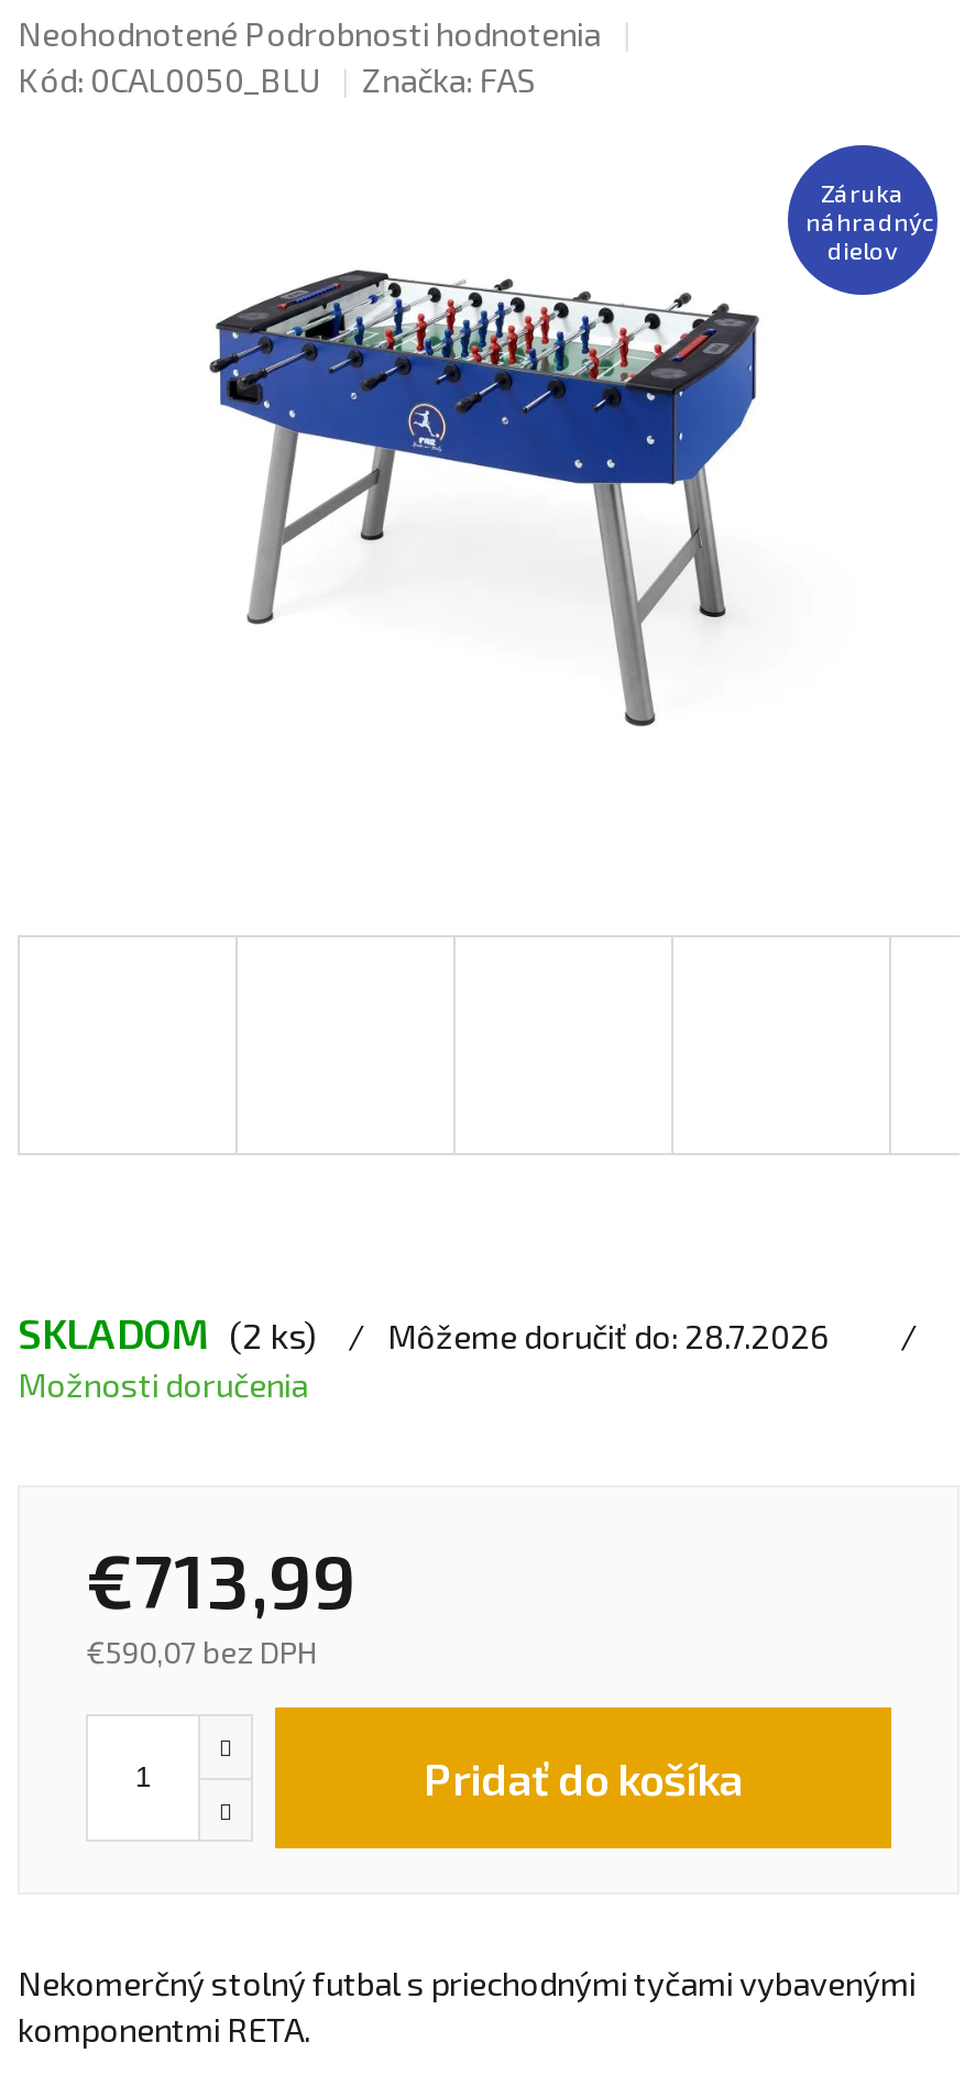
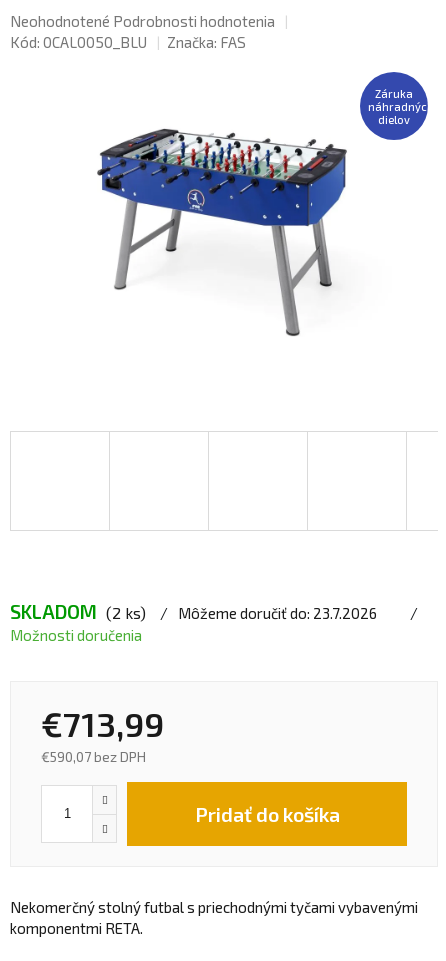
- Môžeme doručiť do: 28.7.2026
+ Môžeme doručiť do: 23.7.2026
